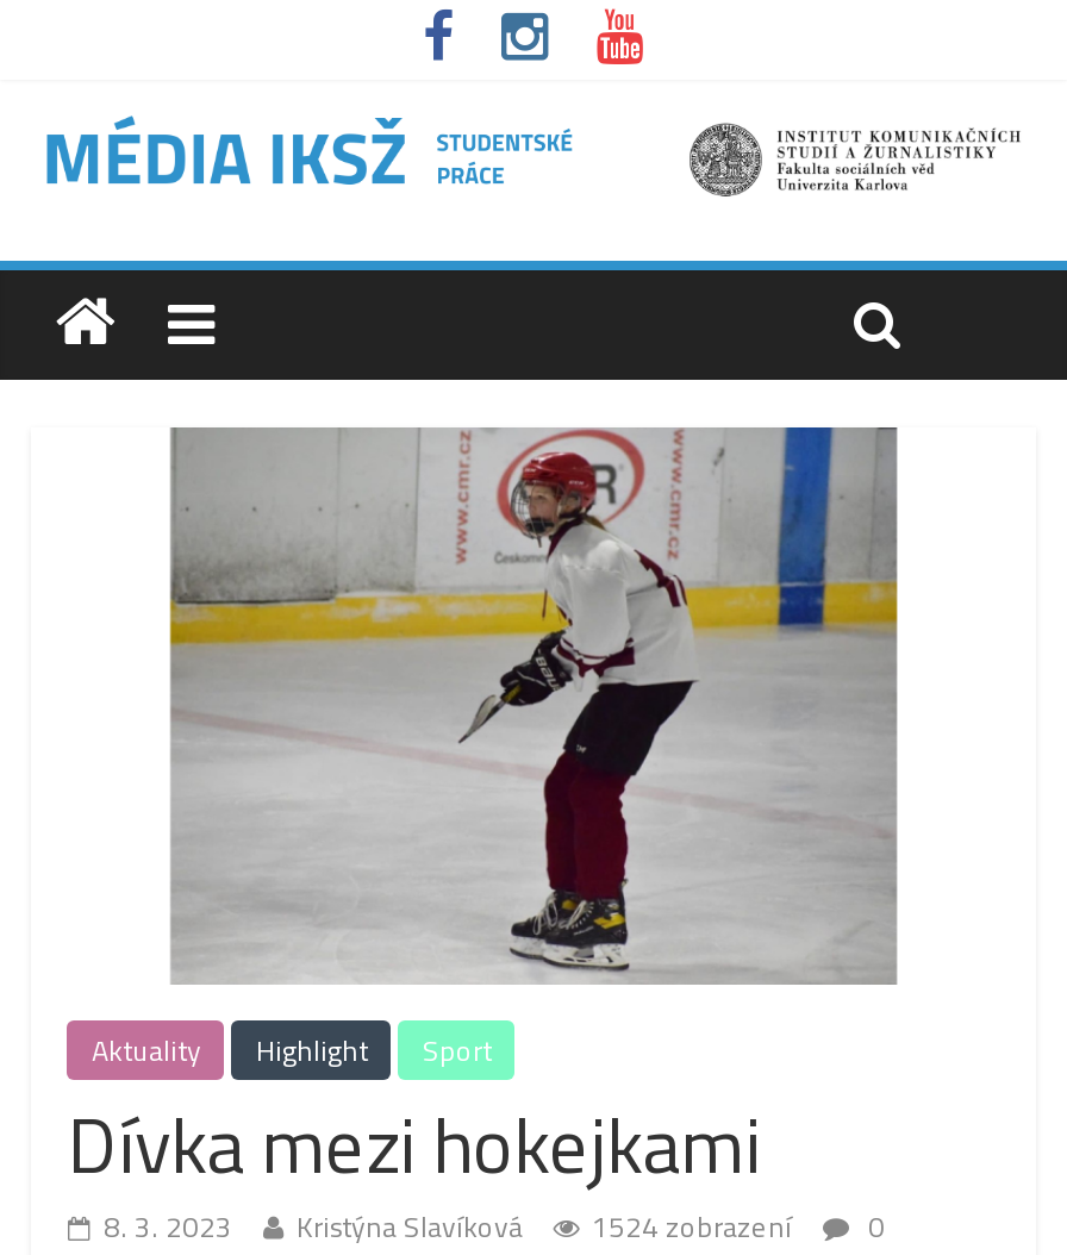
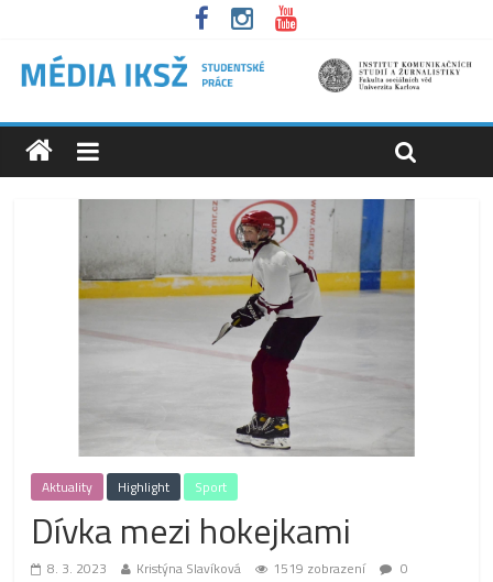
- 1524 zobrazení
+ 1519 zobrazení
